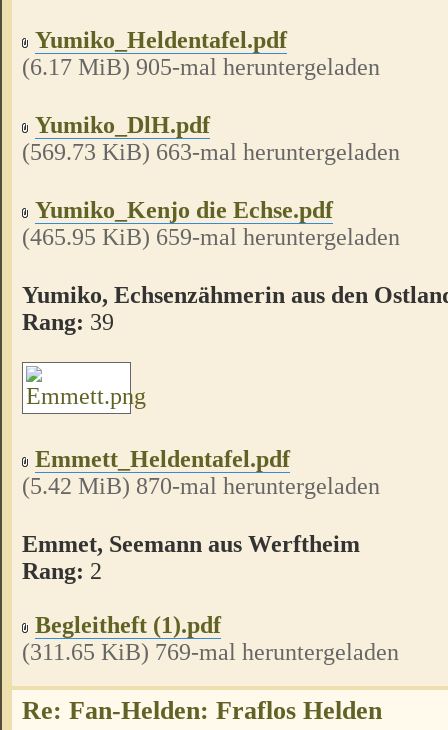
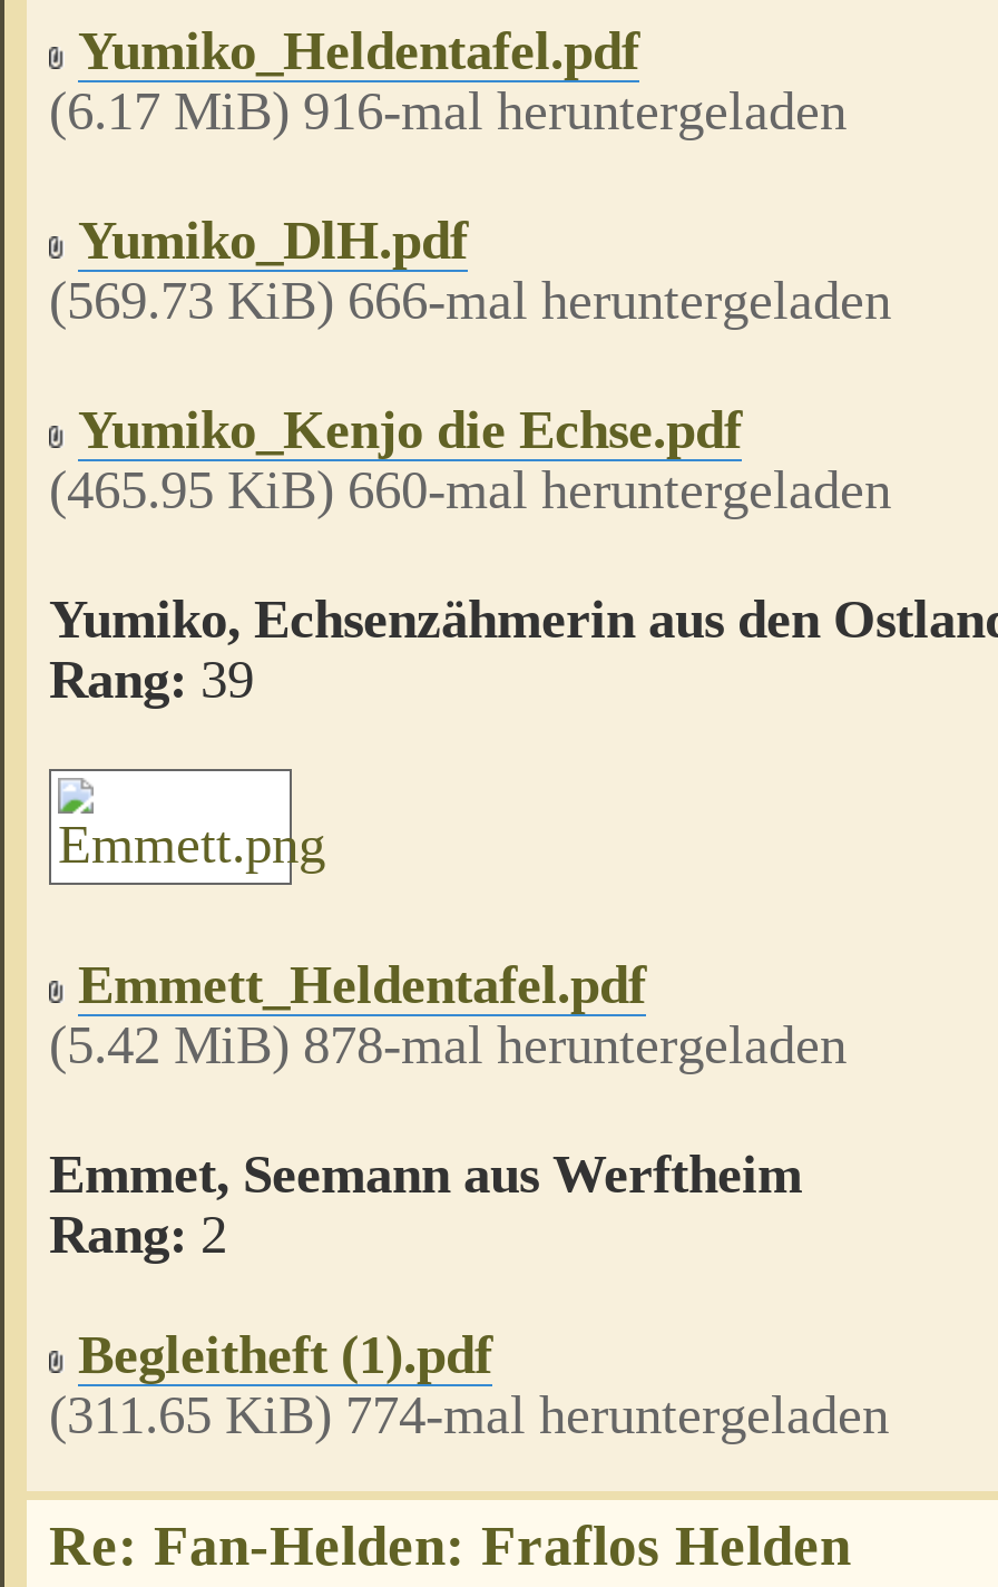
- (6.17 MiB) 905-mal heruntergeladen
+ (6.17 MiB) 916-mal heruntergeladen

- (569.73 KiB) 663-mal heruntergeladen
+ (569.73 KiB) 666-mal heruntergeladen

- (465.95 KiB) 659-mal heruntergeladen
+ (465.95 KiB) 660-mal heruntergeladen

- (5.42 MiB) 870-mal heruntergeladen
+ (5.42 MiB) 878-mal heruntergeladen

- (311.65 KiB) 769-mal heruntergeladen
+ (311.65 KiB) 774-mal heruntergeladen
